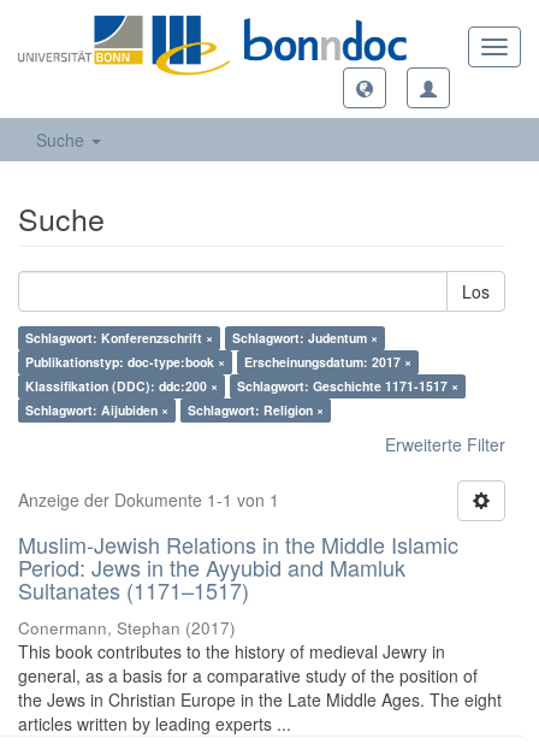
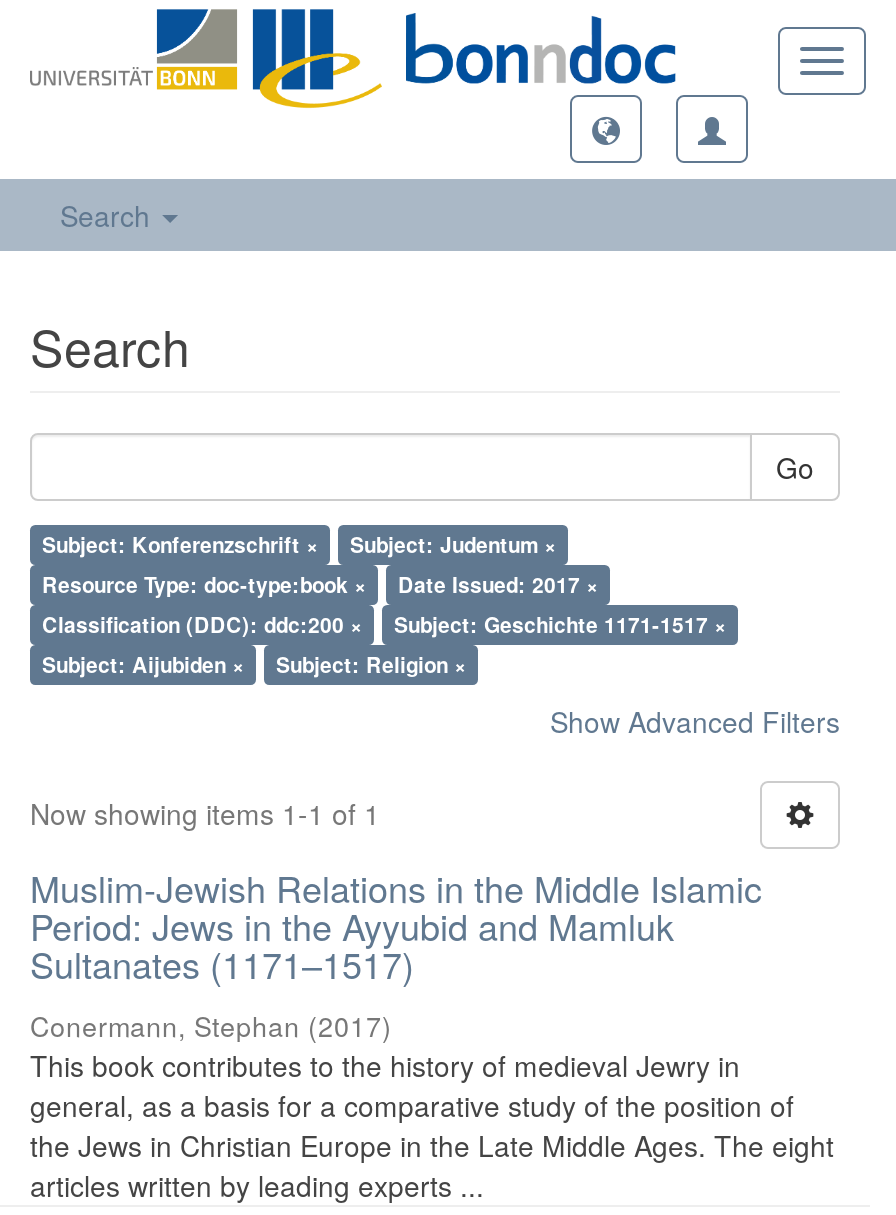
- Suche
+ Search

- Suche
+ Search

- Los
+ Go

- Schlagwort: Konferenzschrift ×
- Schlagwort: Judentum ×
- Publikationstyp: doc-type:book ×
- Erscheinungsdatum: 2017 ×
- Klassifikation (DDC): ddc:200 ×
- Schlagwort: Geschichte 1171-1517 ×
- Schlagwort: Aijubiden ×
- Schlagwort: Religion ×
+ Subject: Konferenzschrift ×
+ Subject: Judentum ×
+ Resource Type: doc-type:book ×
+ Date Issued: 2017 ×
+ Classification (DDC): ddc:200 ×
+ Subject: Geschichte 1171-1517 ×
+ Subject: Aijubiden ×
+ Subject: Religion ×

- Erweiterte Filter
+ Show Advanced Filters

- Anzeige der Dokumente 1-1 von 1
+ Now showing items 1-1 of 1
